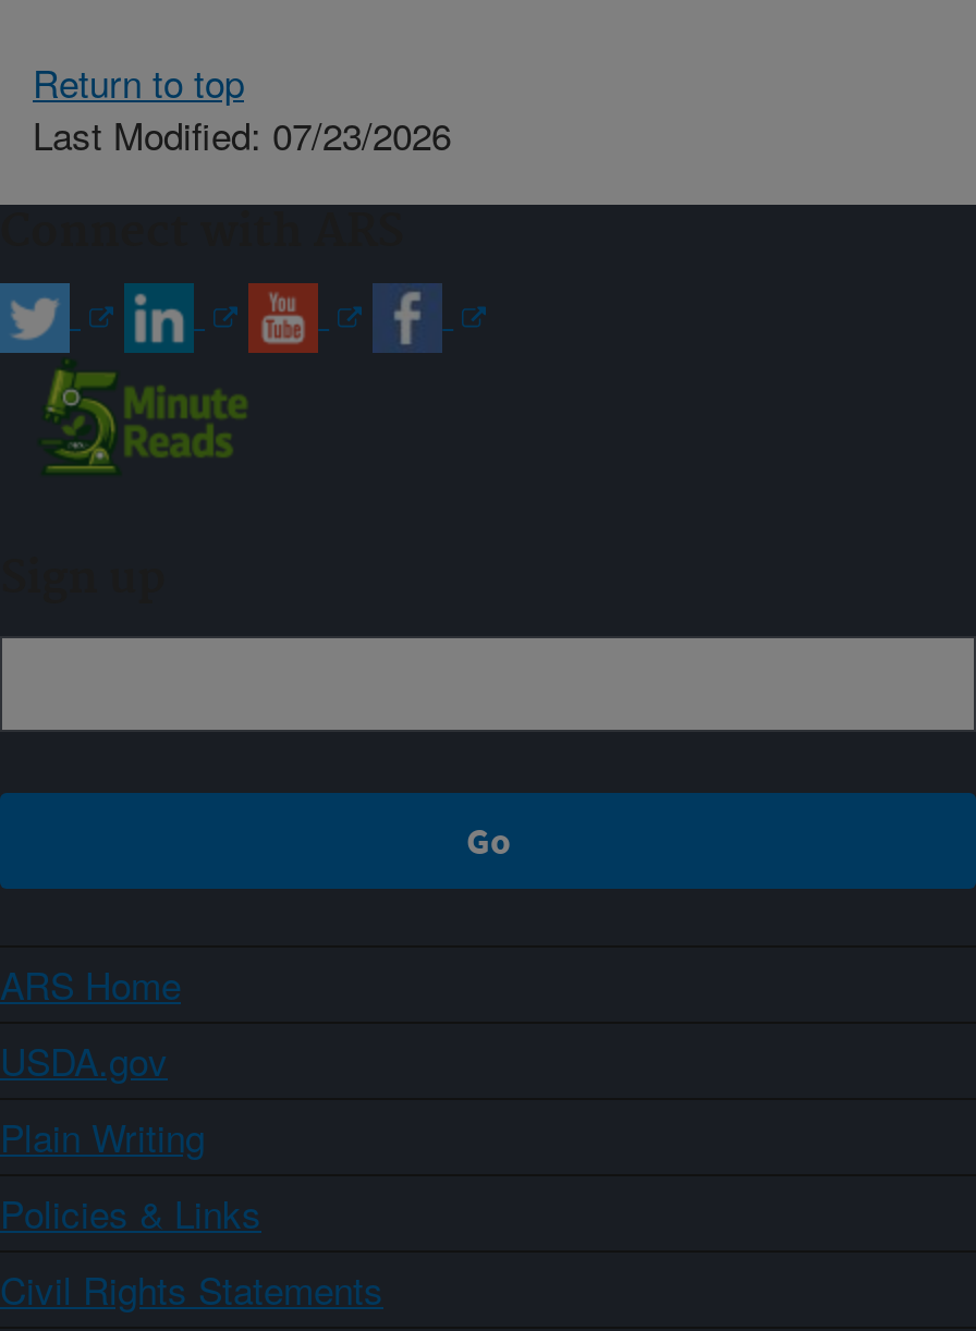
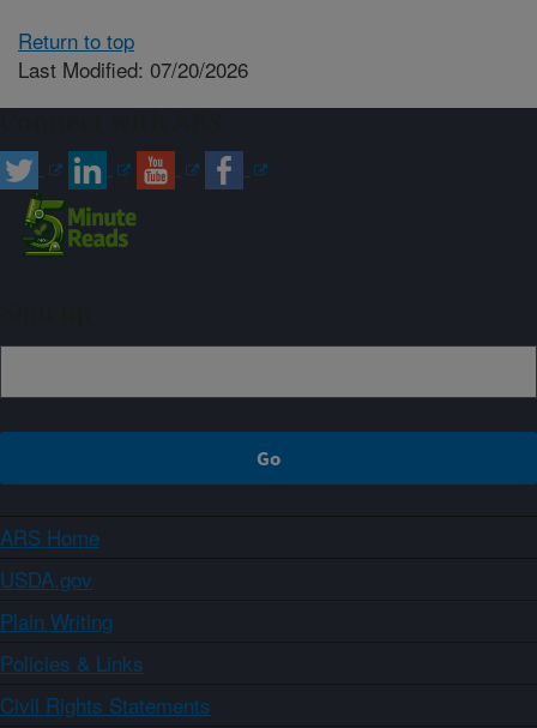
- Last Modified: 07/23/2026
+ Last Modified: 07/20/2026
